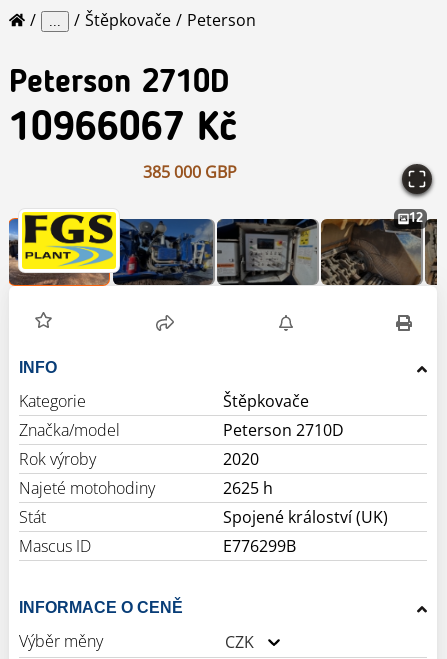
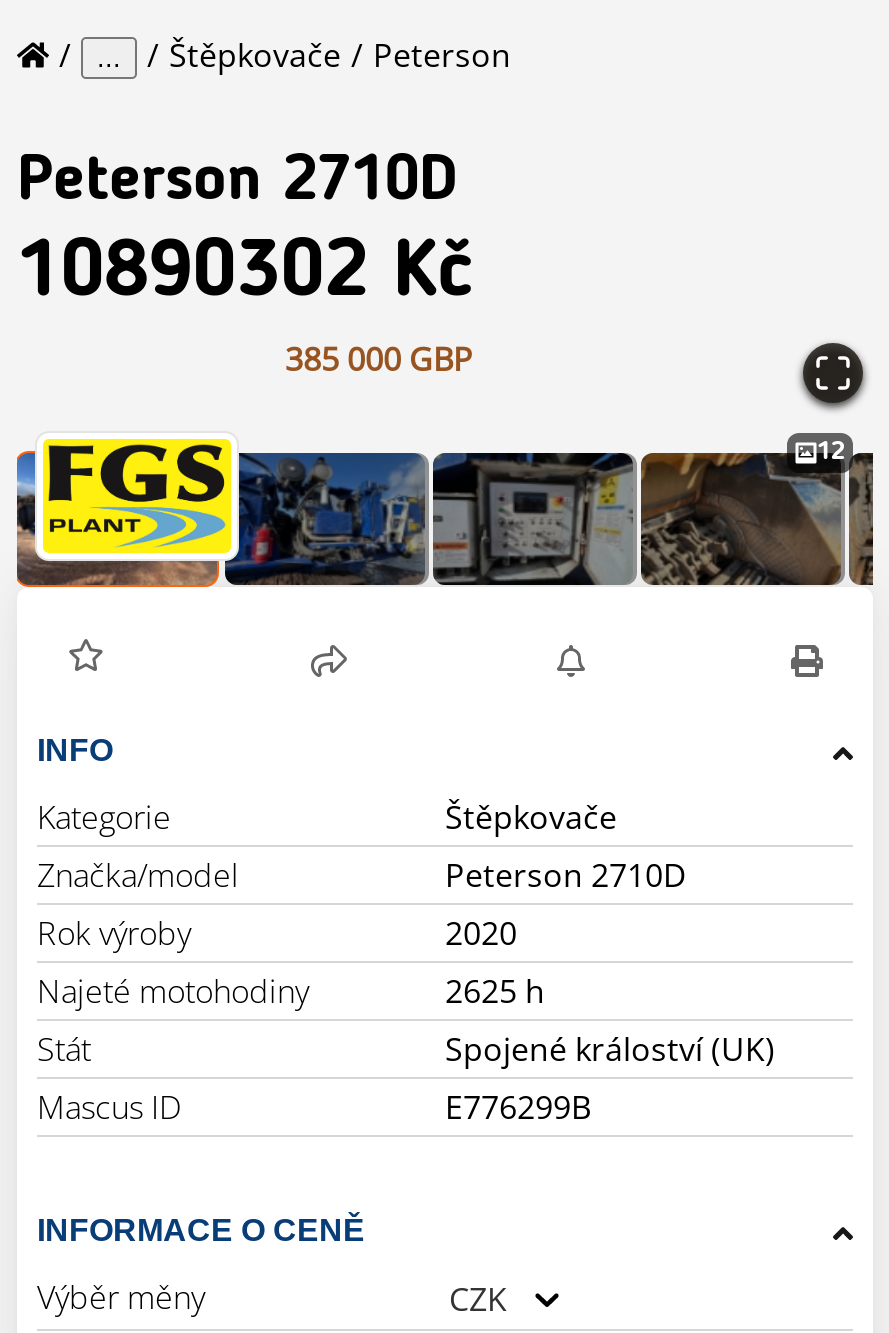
- 10966067 Kč
+ 10890302 Kč
